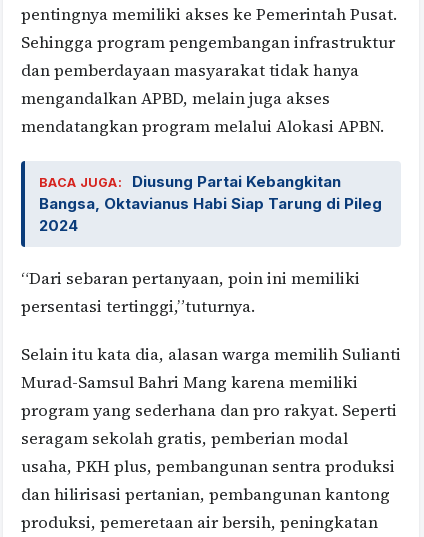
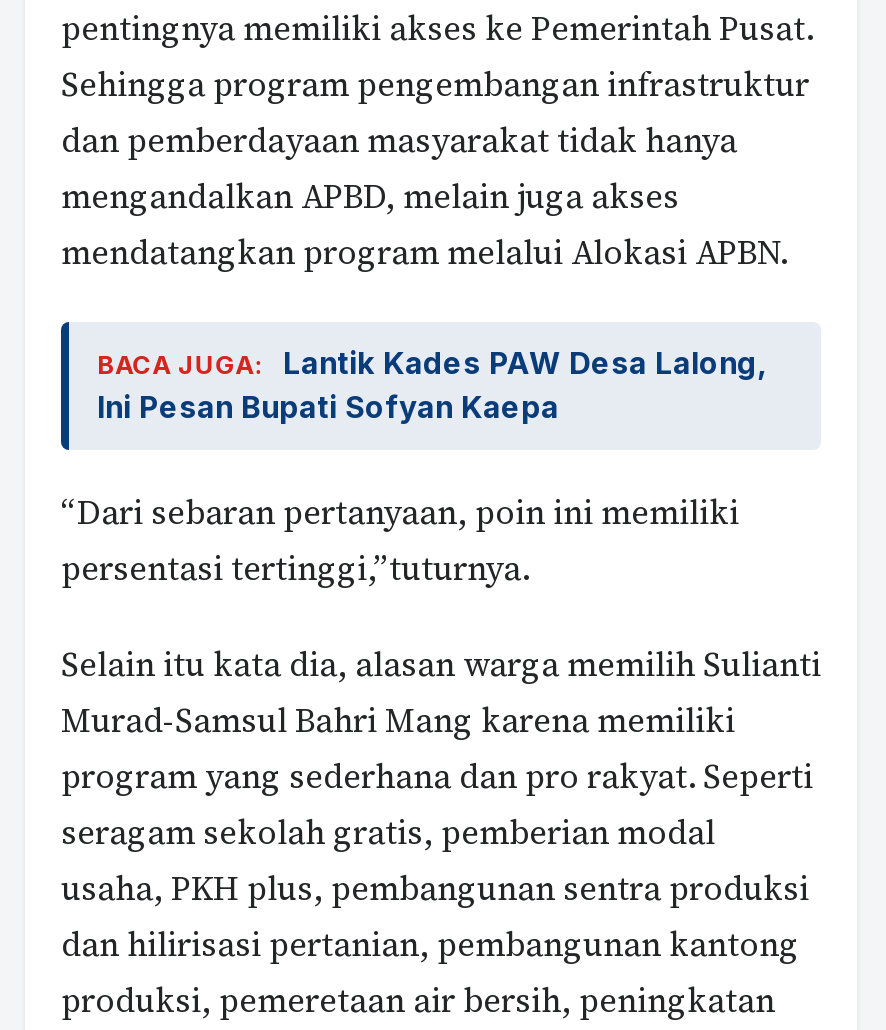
- Diusung Partai Kebangkitan
- Bangsa, Oktavianus Habi Siap Tarung di Pileg
- 2024
+ Lantik Kades PAW Desa Lalong,
+ Ini Pesan Bupati Sofyan Kaepa
